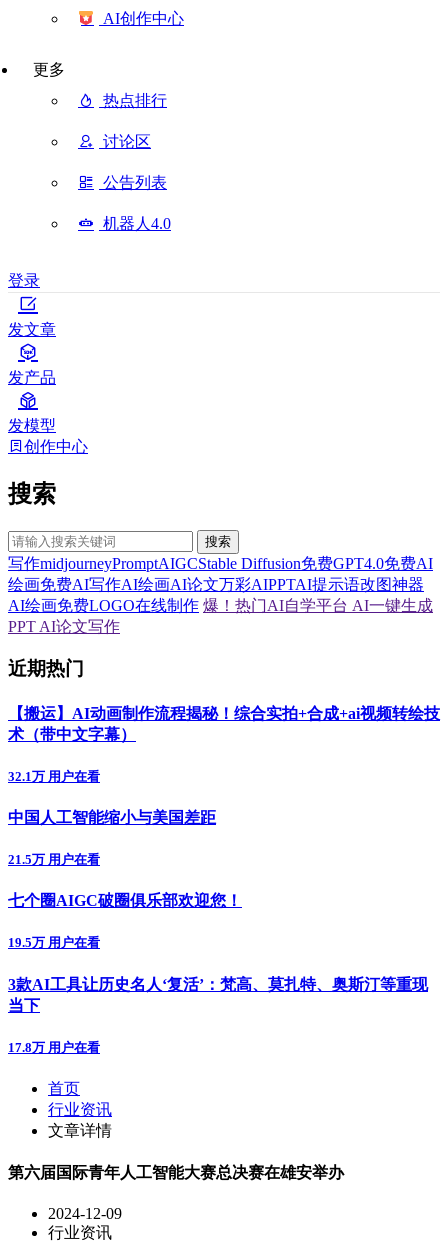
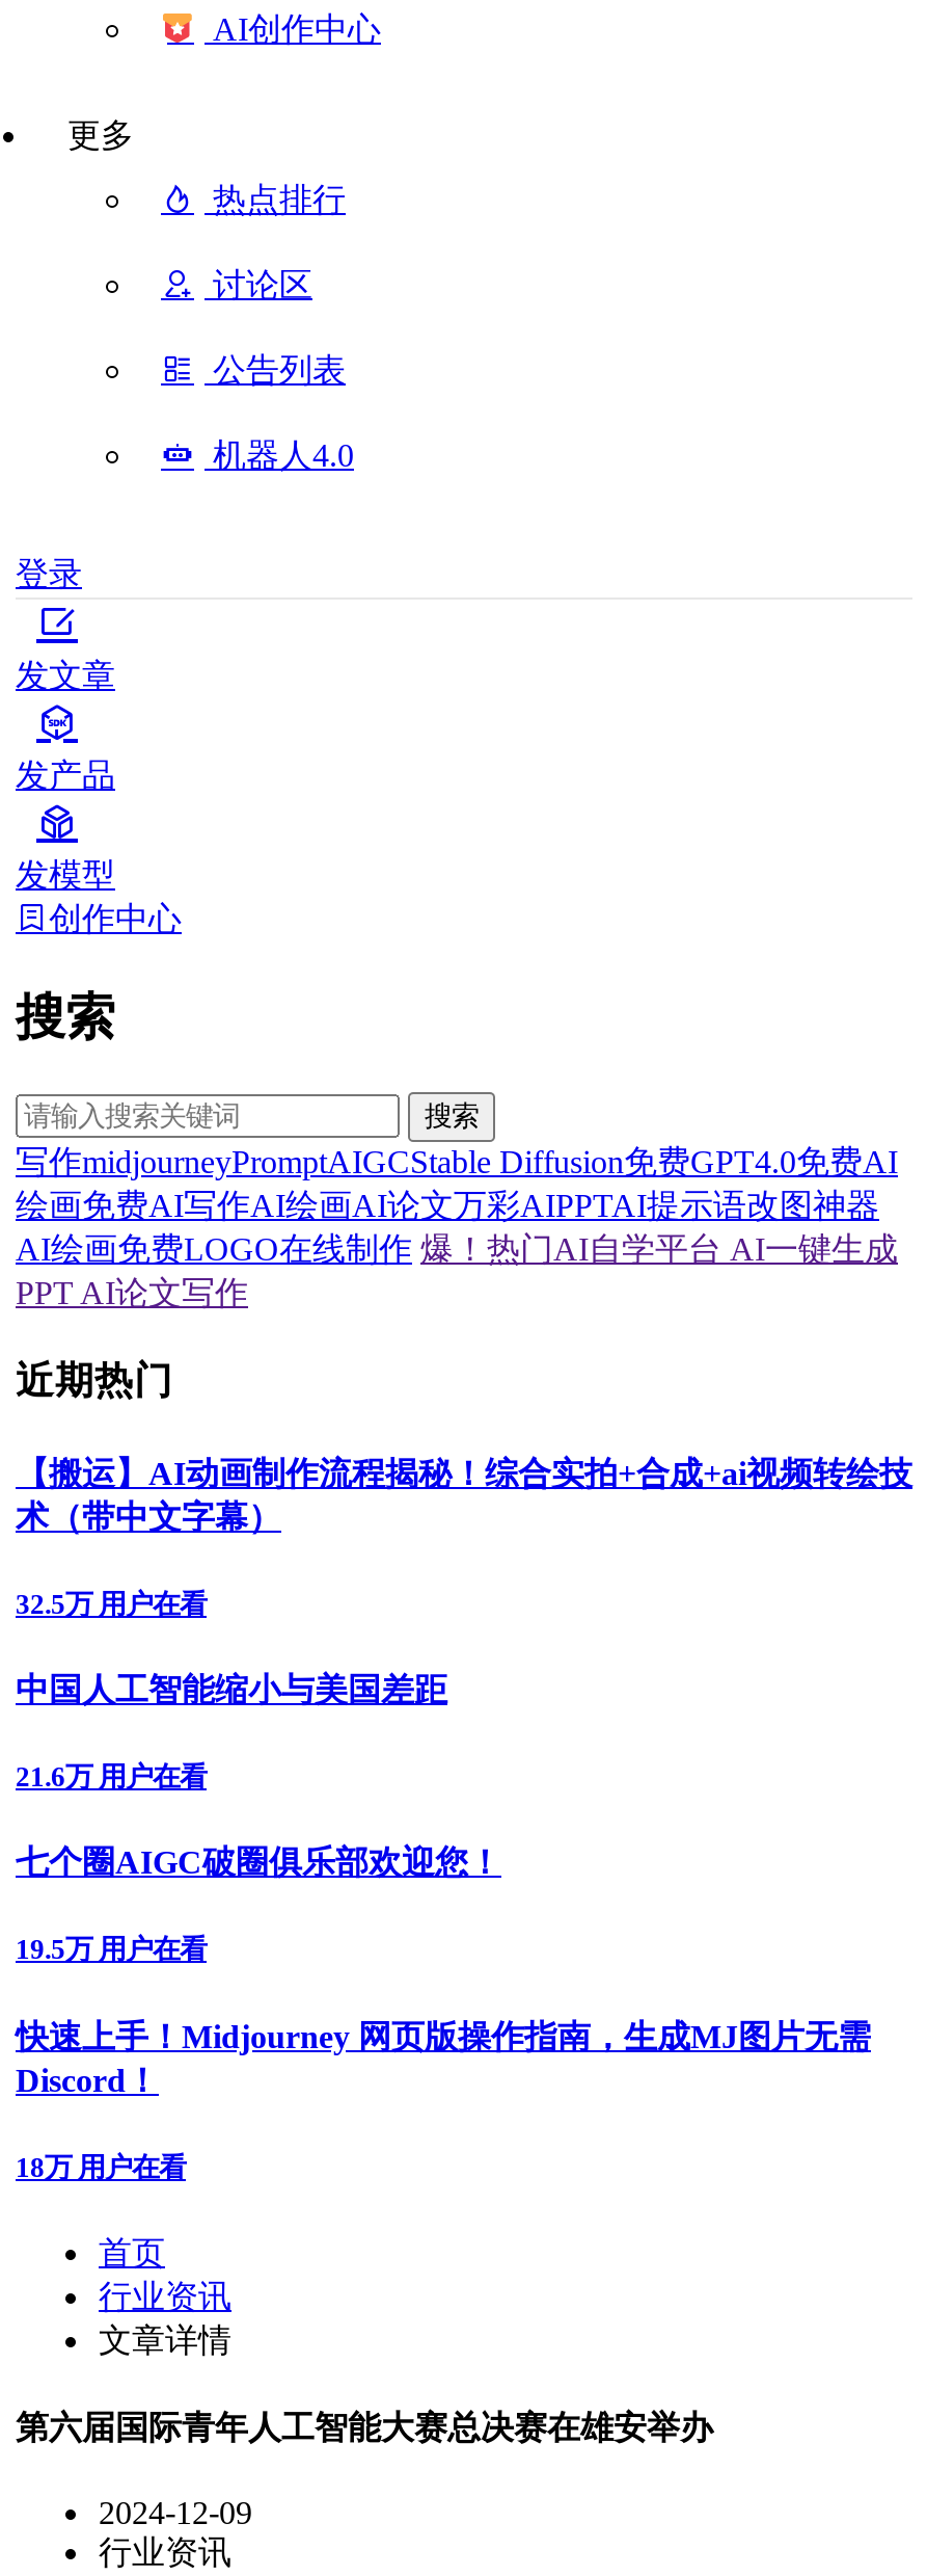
- 32.1万 用户在看
+ 32.5万 用户在看

- 21.5万 用户在看
+ 21.6万 用户在看

- 3款AI工具让历史名人‘复活’：梵高、莫扎特、奥斯汀等重现
- 当下
+ 快速上手！Midjourney 网页版操作指南，生成MJ图片无需
+ Discord！

- 17.8万 用户在看
+ 18万 用户在看
